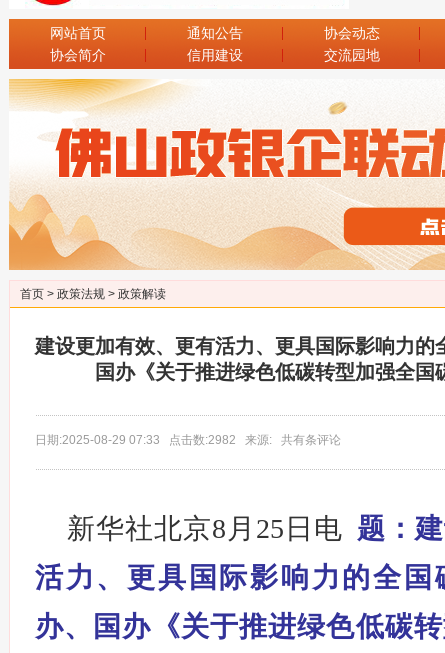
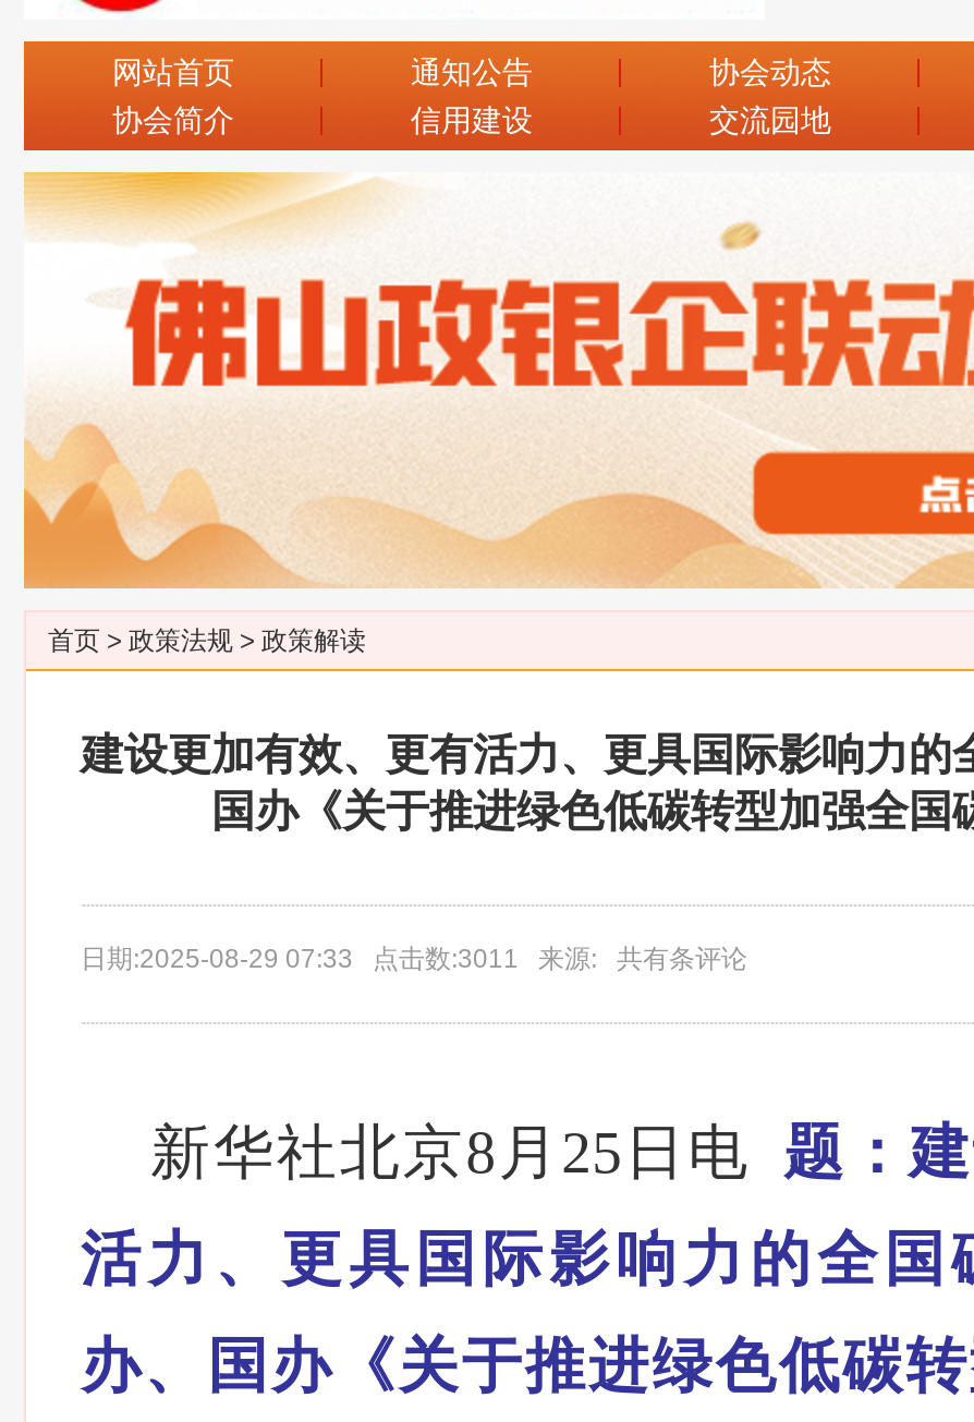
- 日期:2025-08-29 07:33 点击数:2982 来源: 共有条评论
+ 日期:2025-08-29 07:33 点击数:3011 来源: 共有条评论
